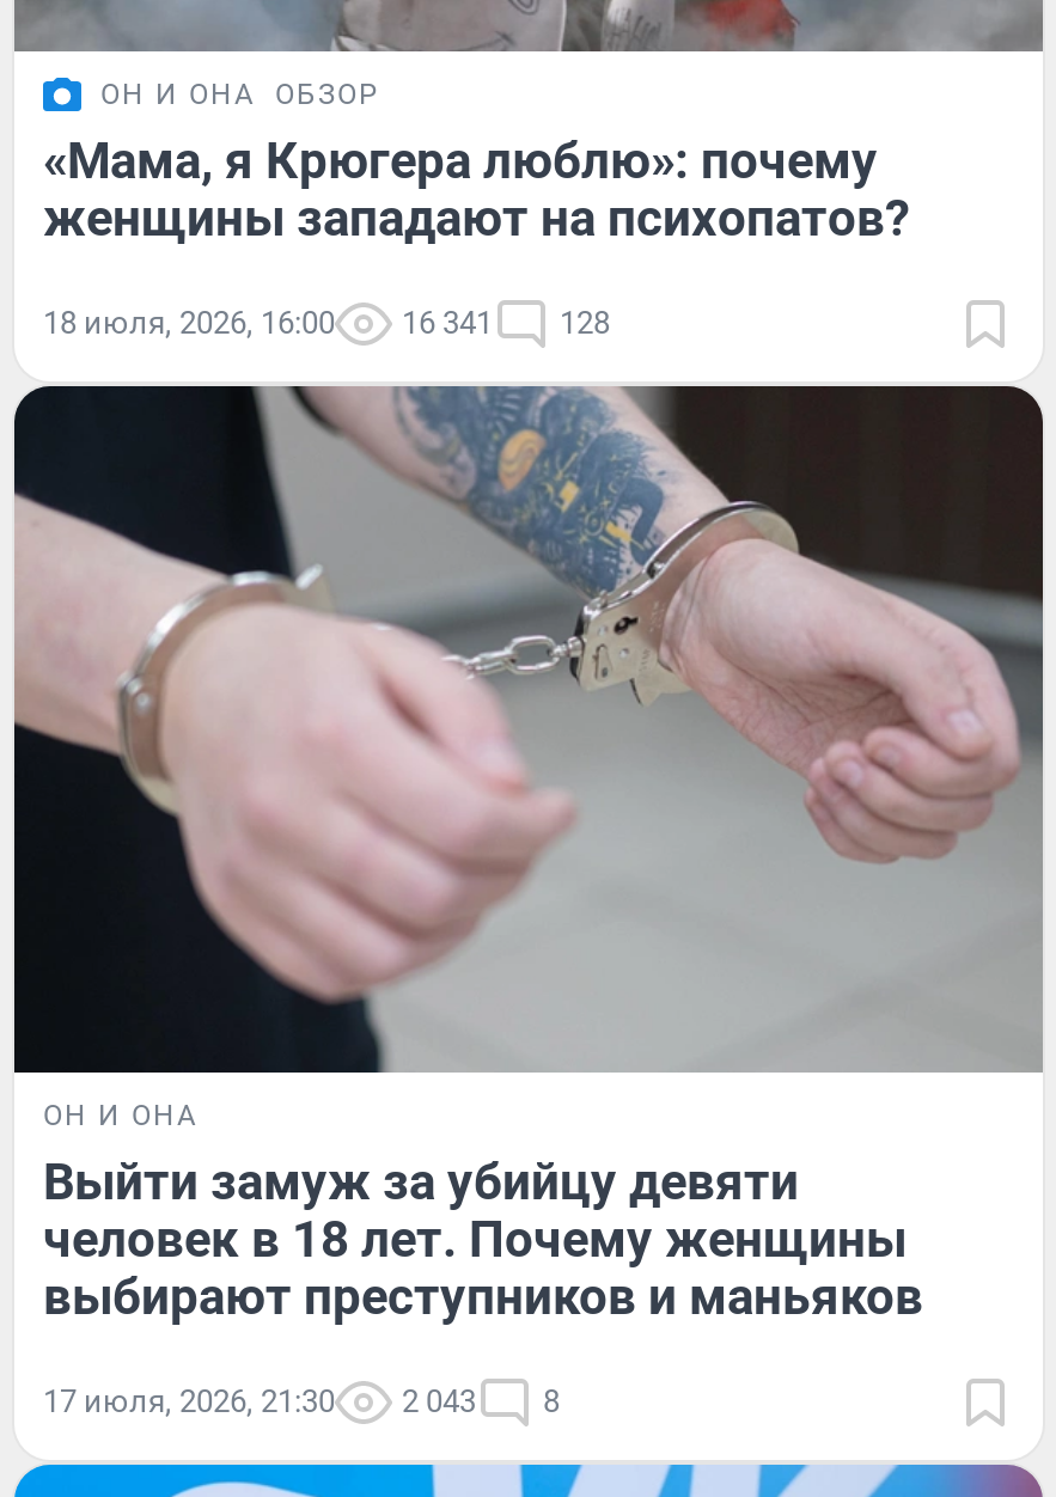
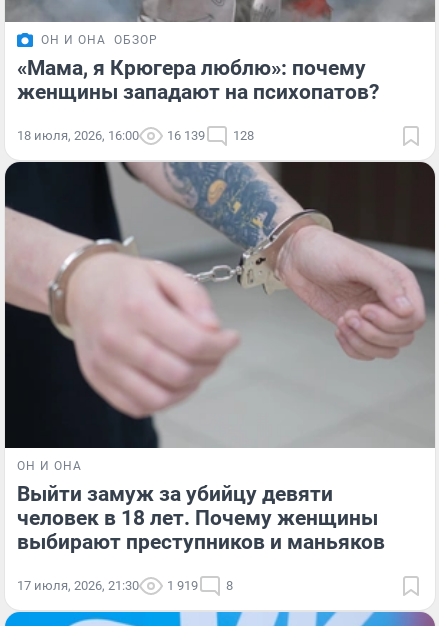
- 18 июля, 2026, 16:00 16 341 128
+ 18 июля, 2026, 16:00 16 139 128

- 17 июля, 2026, 21:30 2 043 8
+ 17 июля, 2026, 21:30 1 919 8
